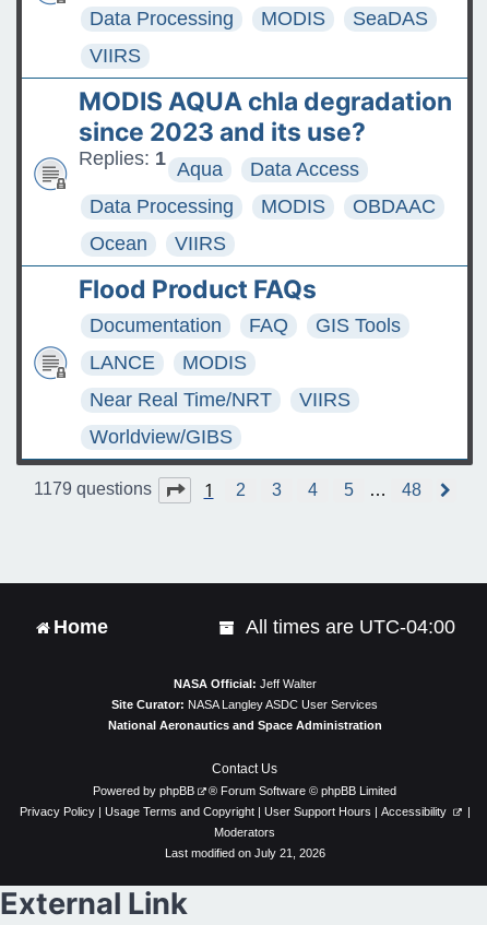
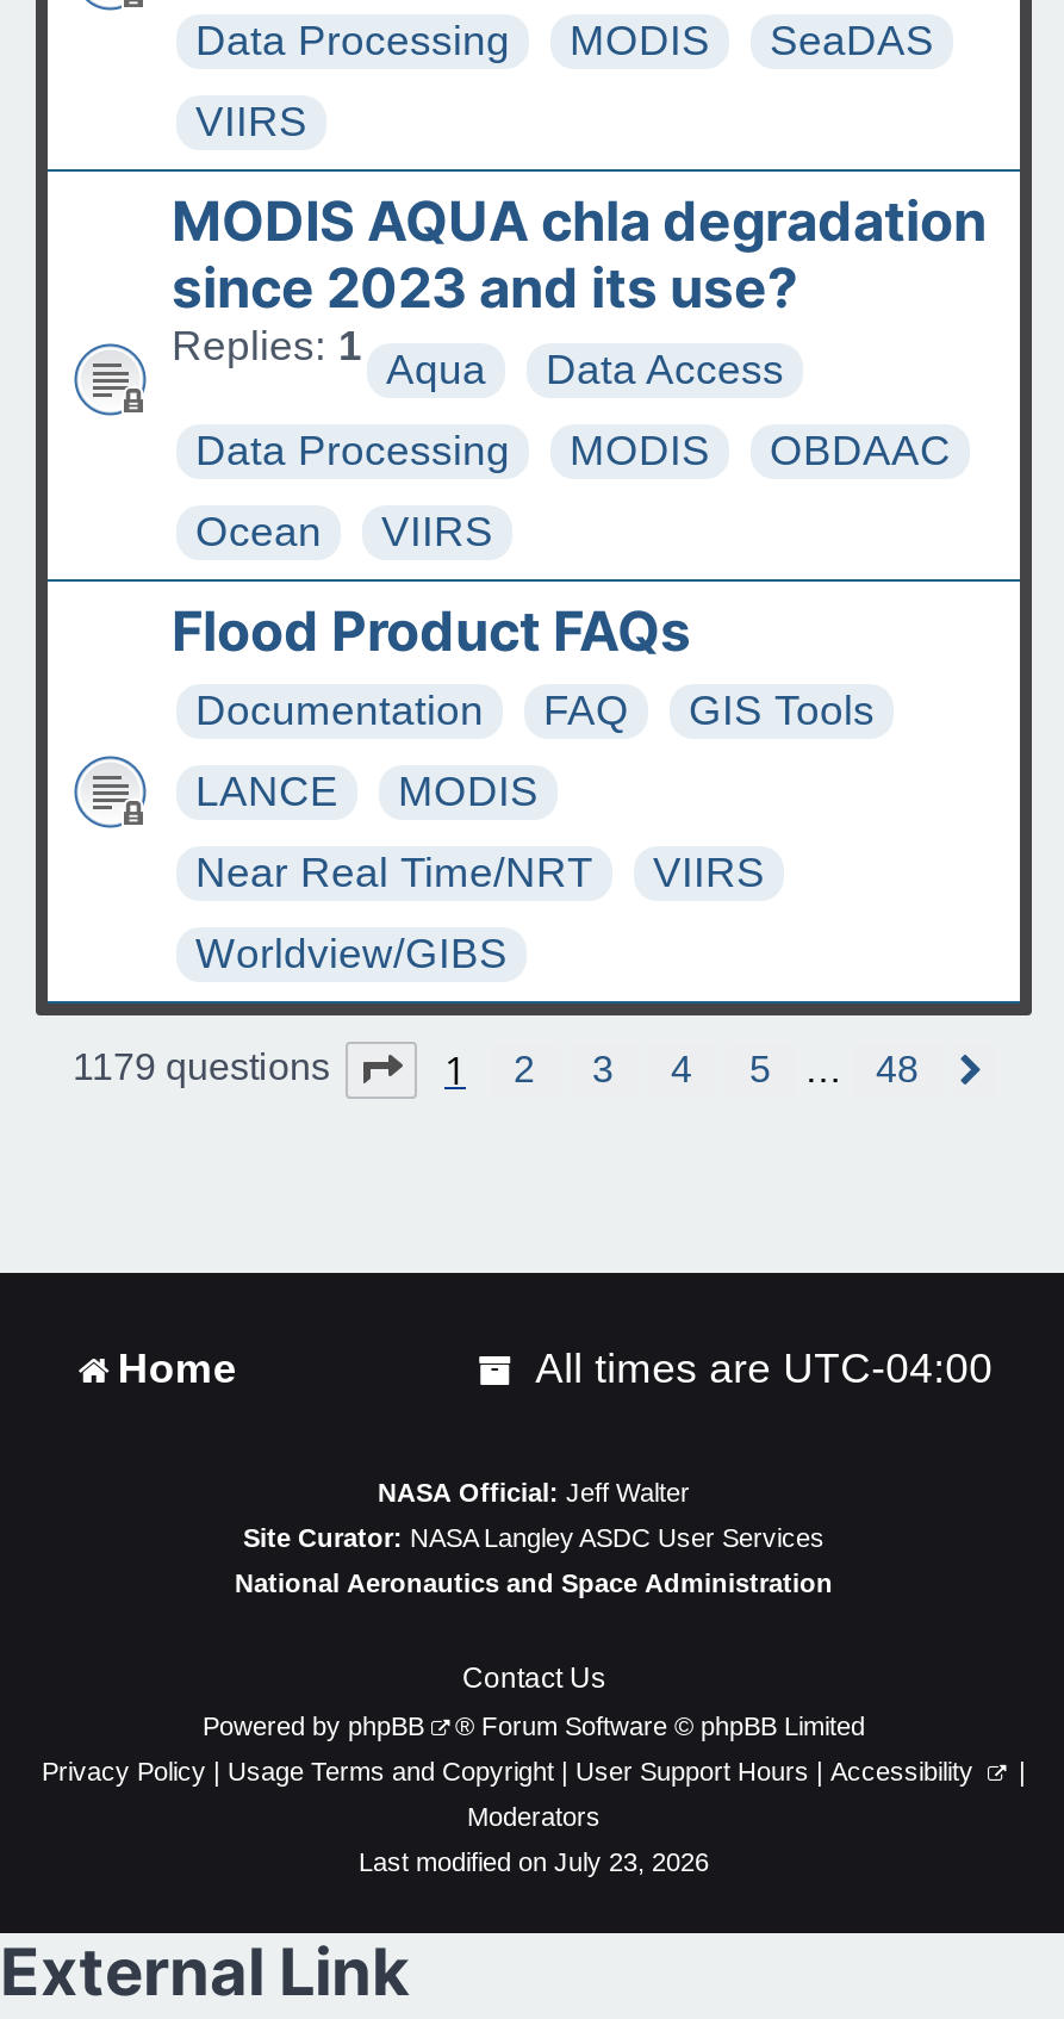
- Last modified on July 21, 2026
+ Last modified on July 23, 2026
